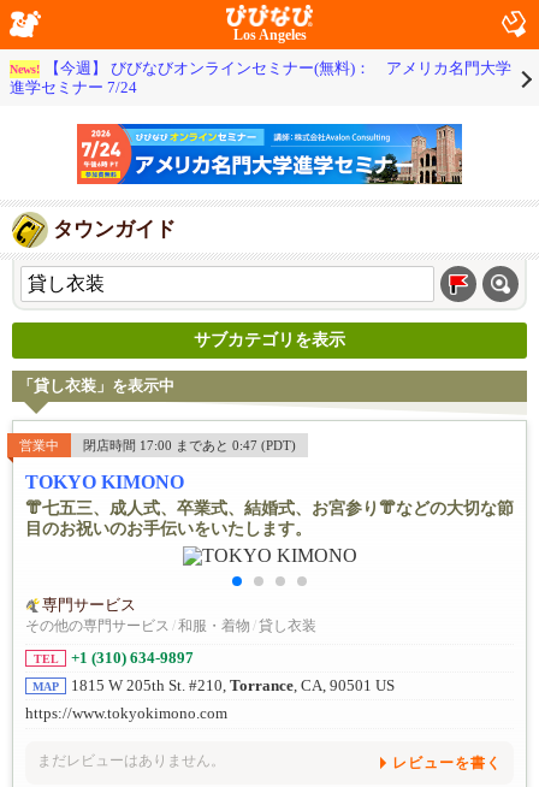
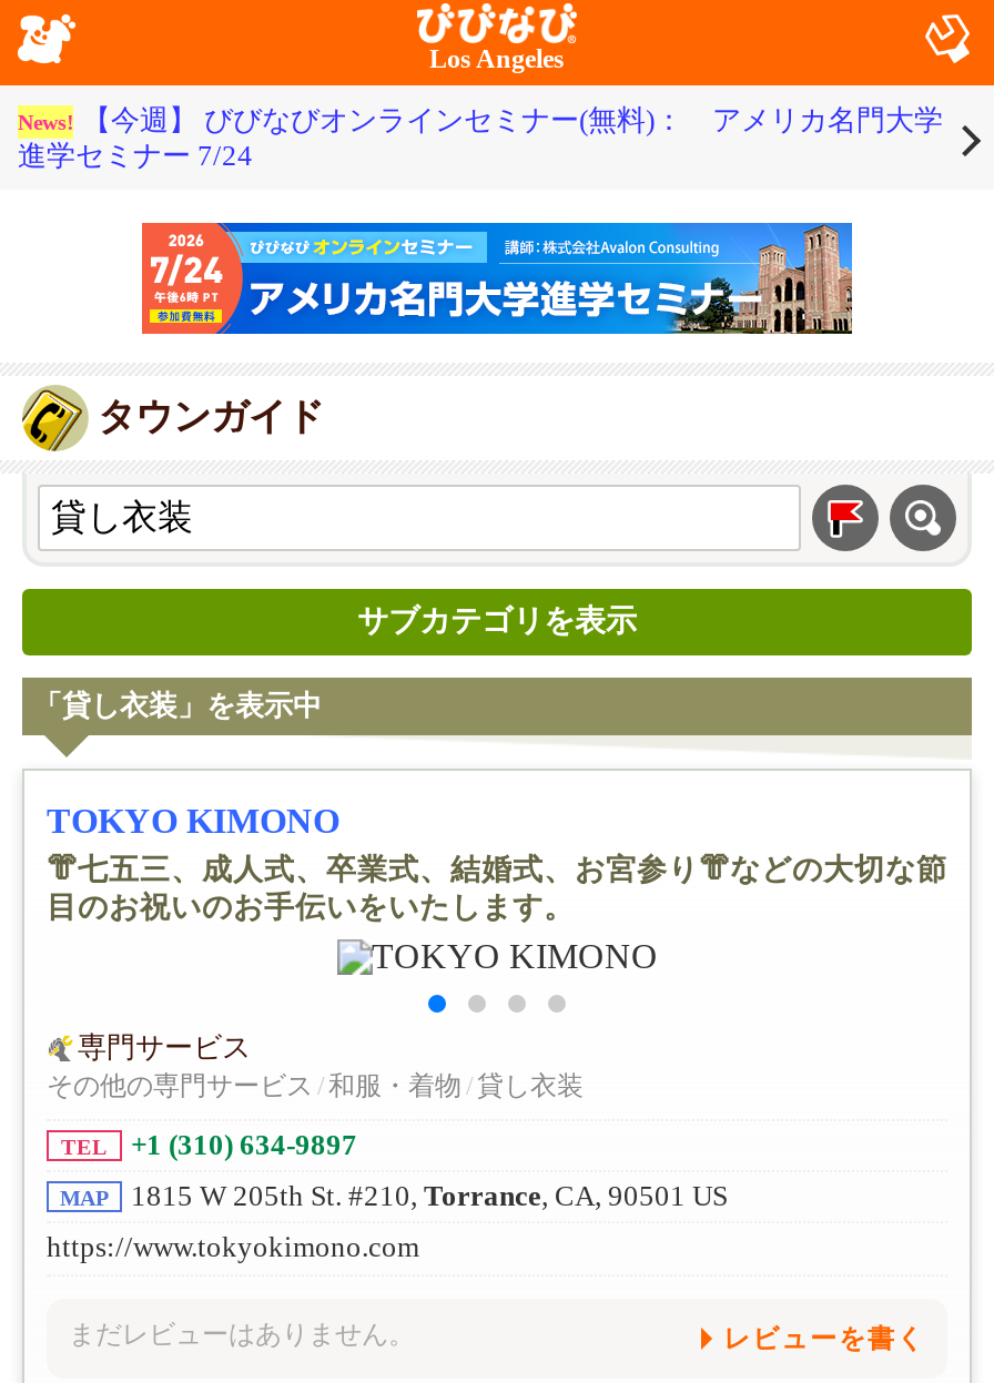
- 営業中
- 閉店時間 17:00 まであと 0:47 (PDT)
